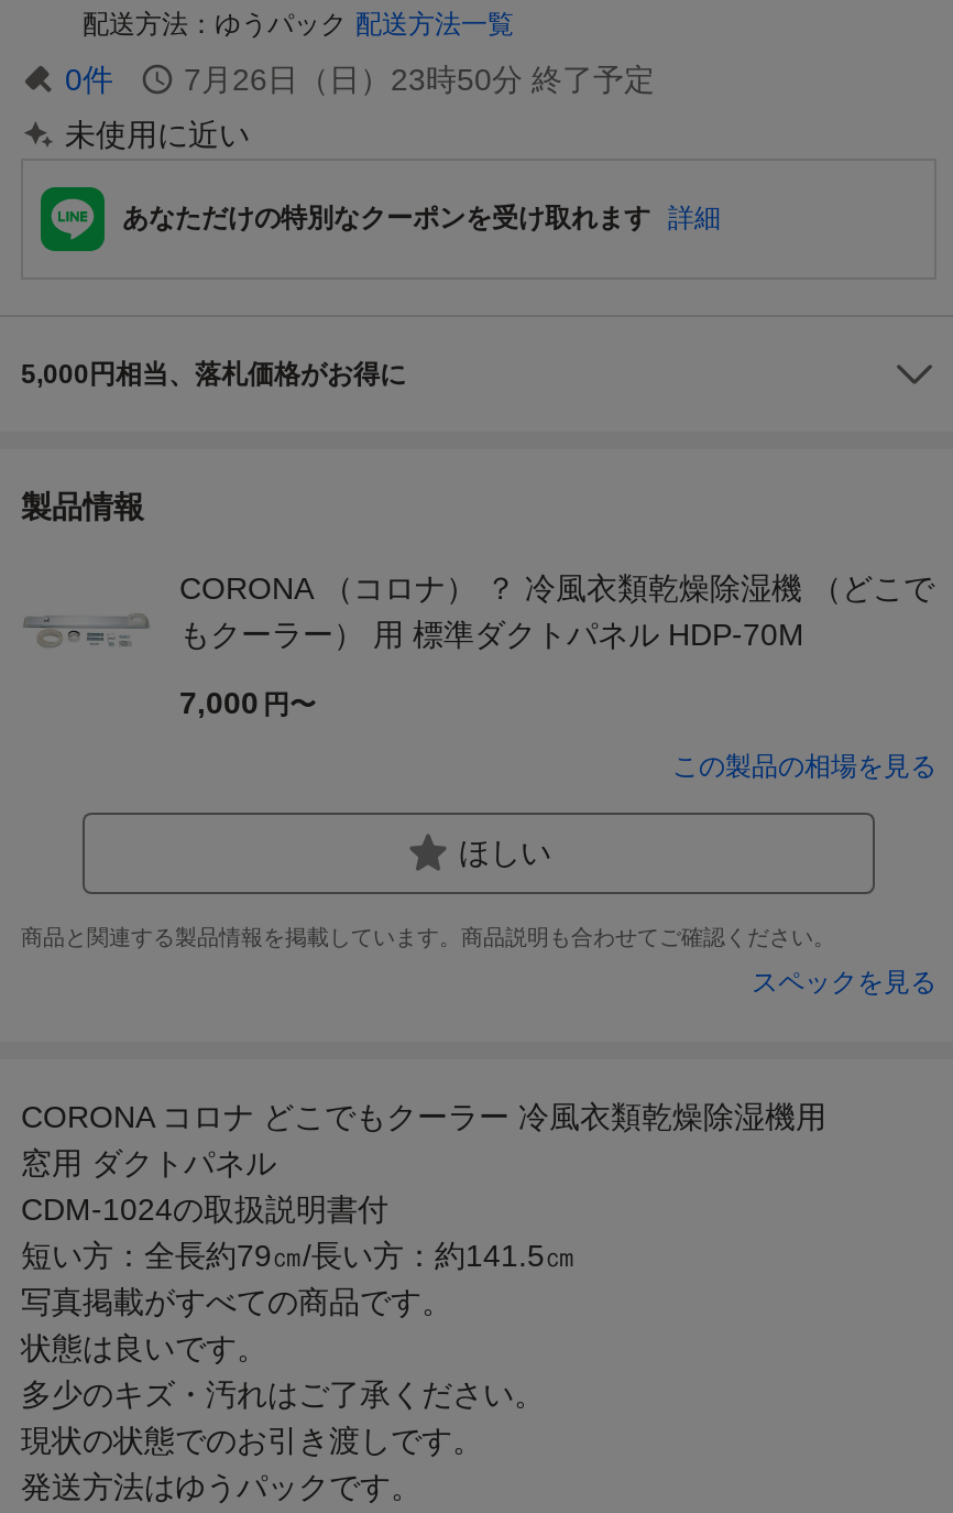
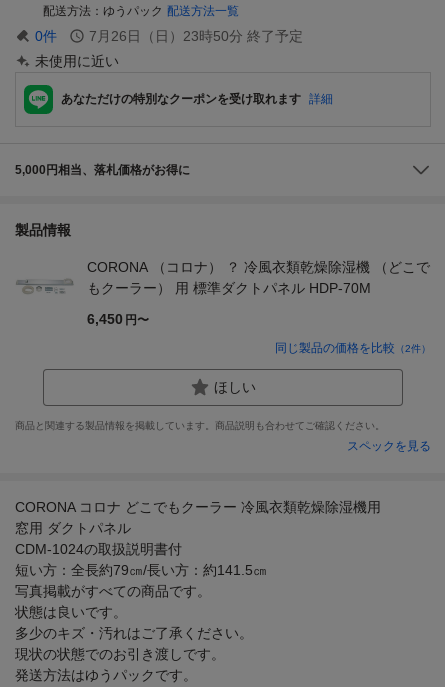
- 7,000 円〜
+ 6,450 円〜

- この製品の相場を見る
+ 同じ製品の価格を比較（2件）
